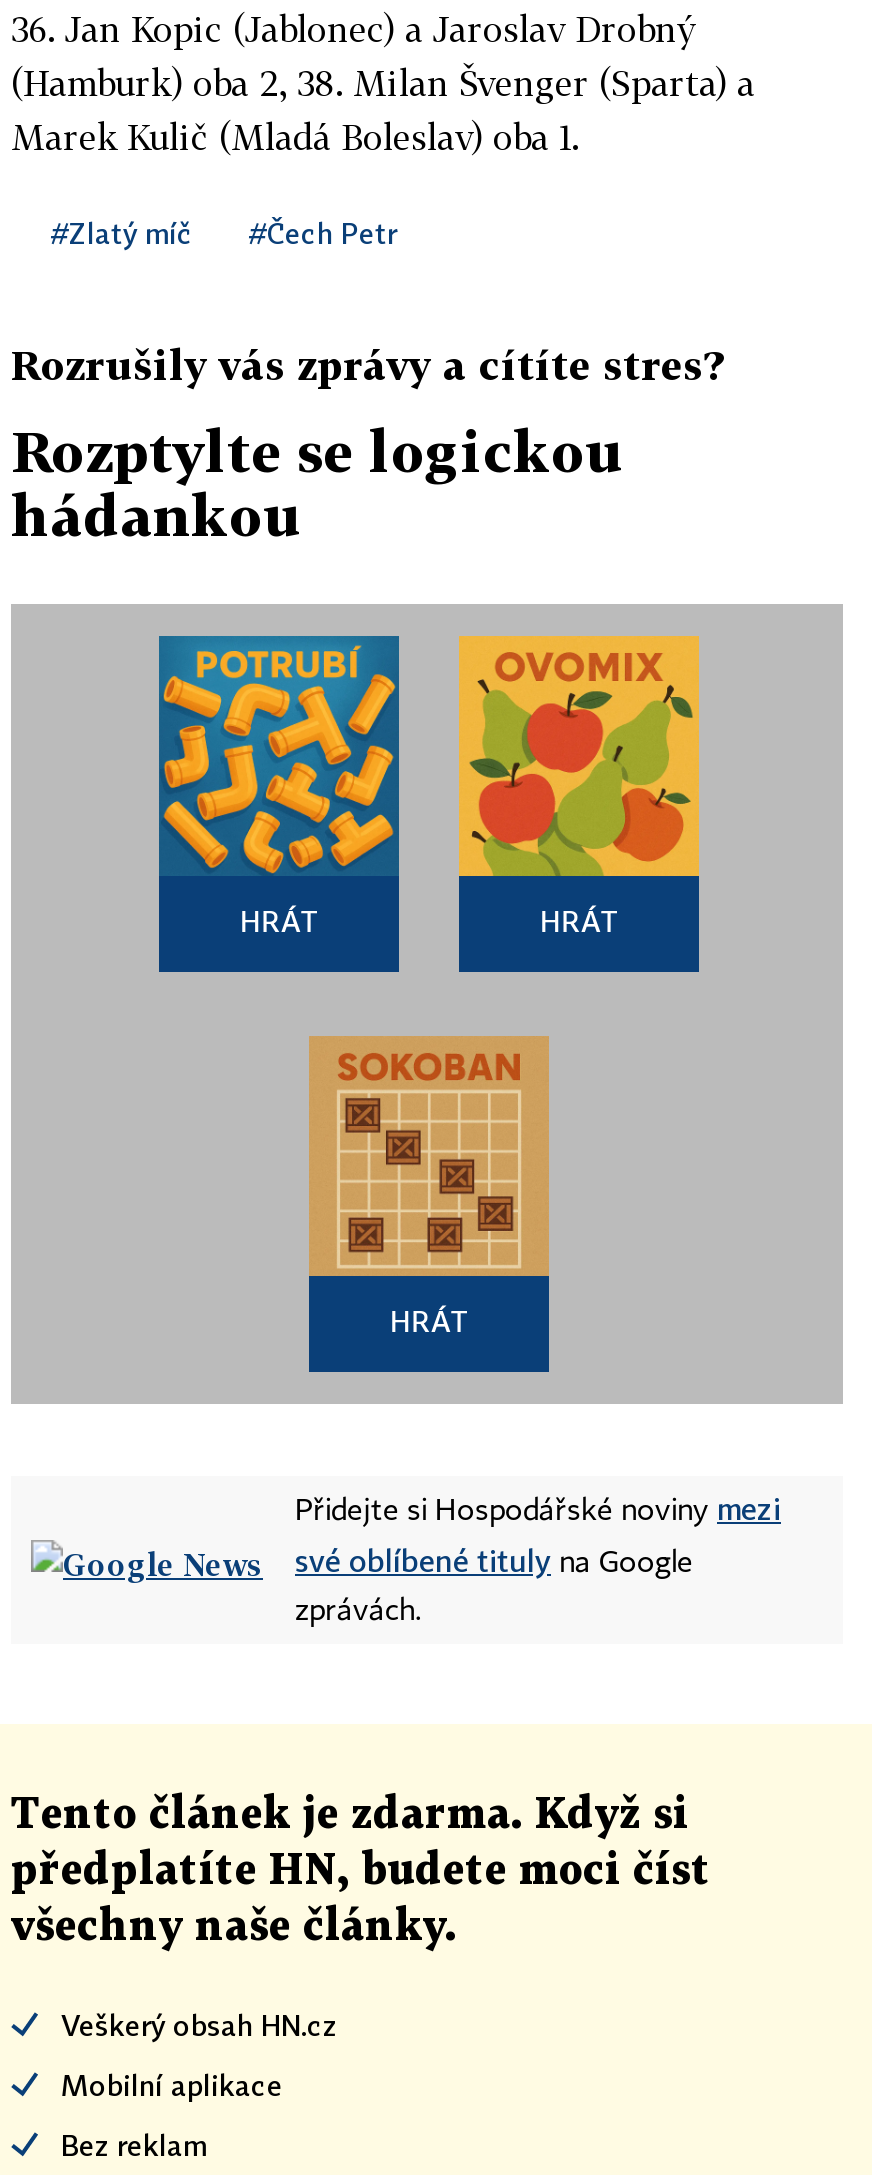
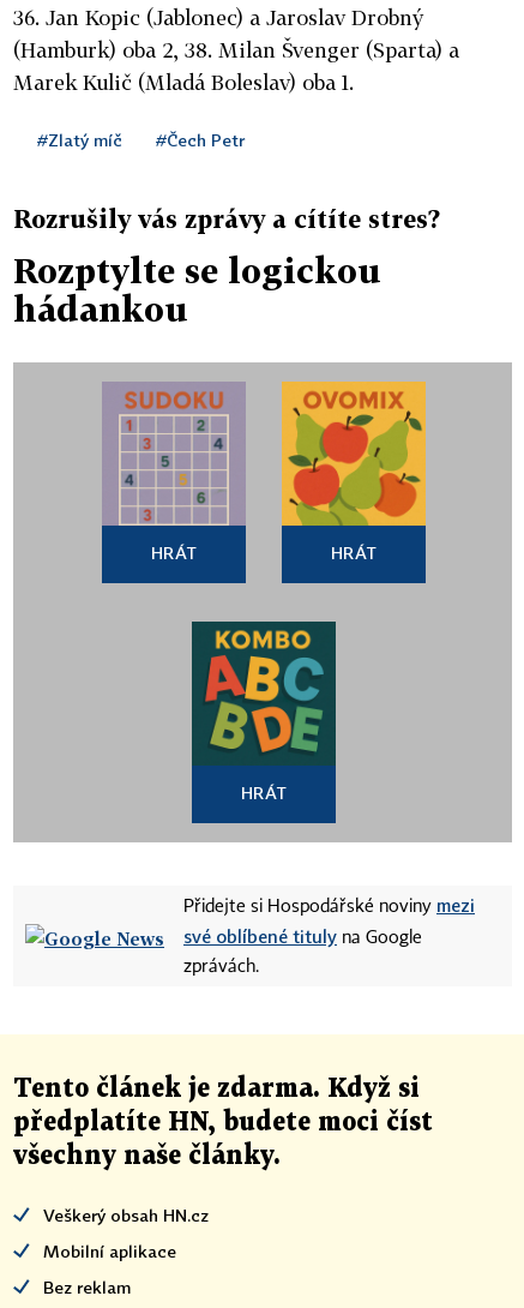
- [image]
+ [image]

- [image]
+ [image]
